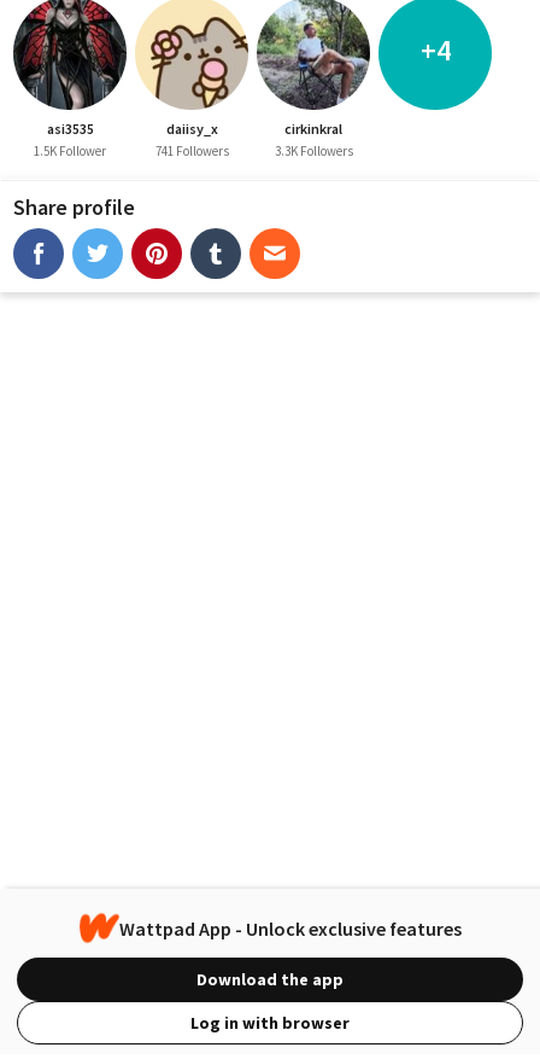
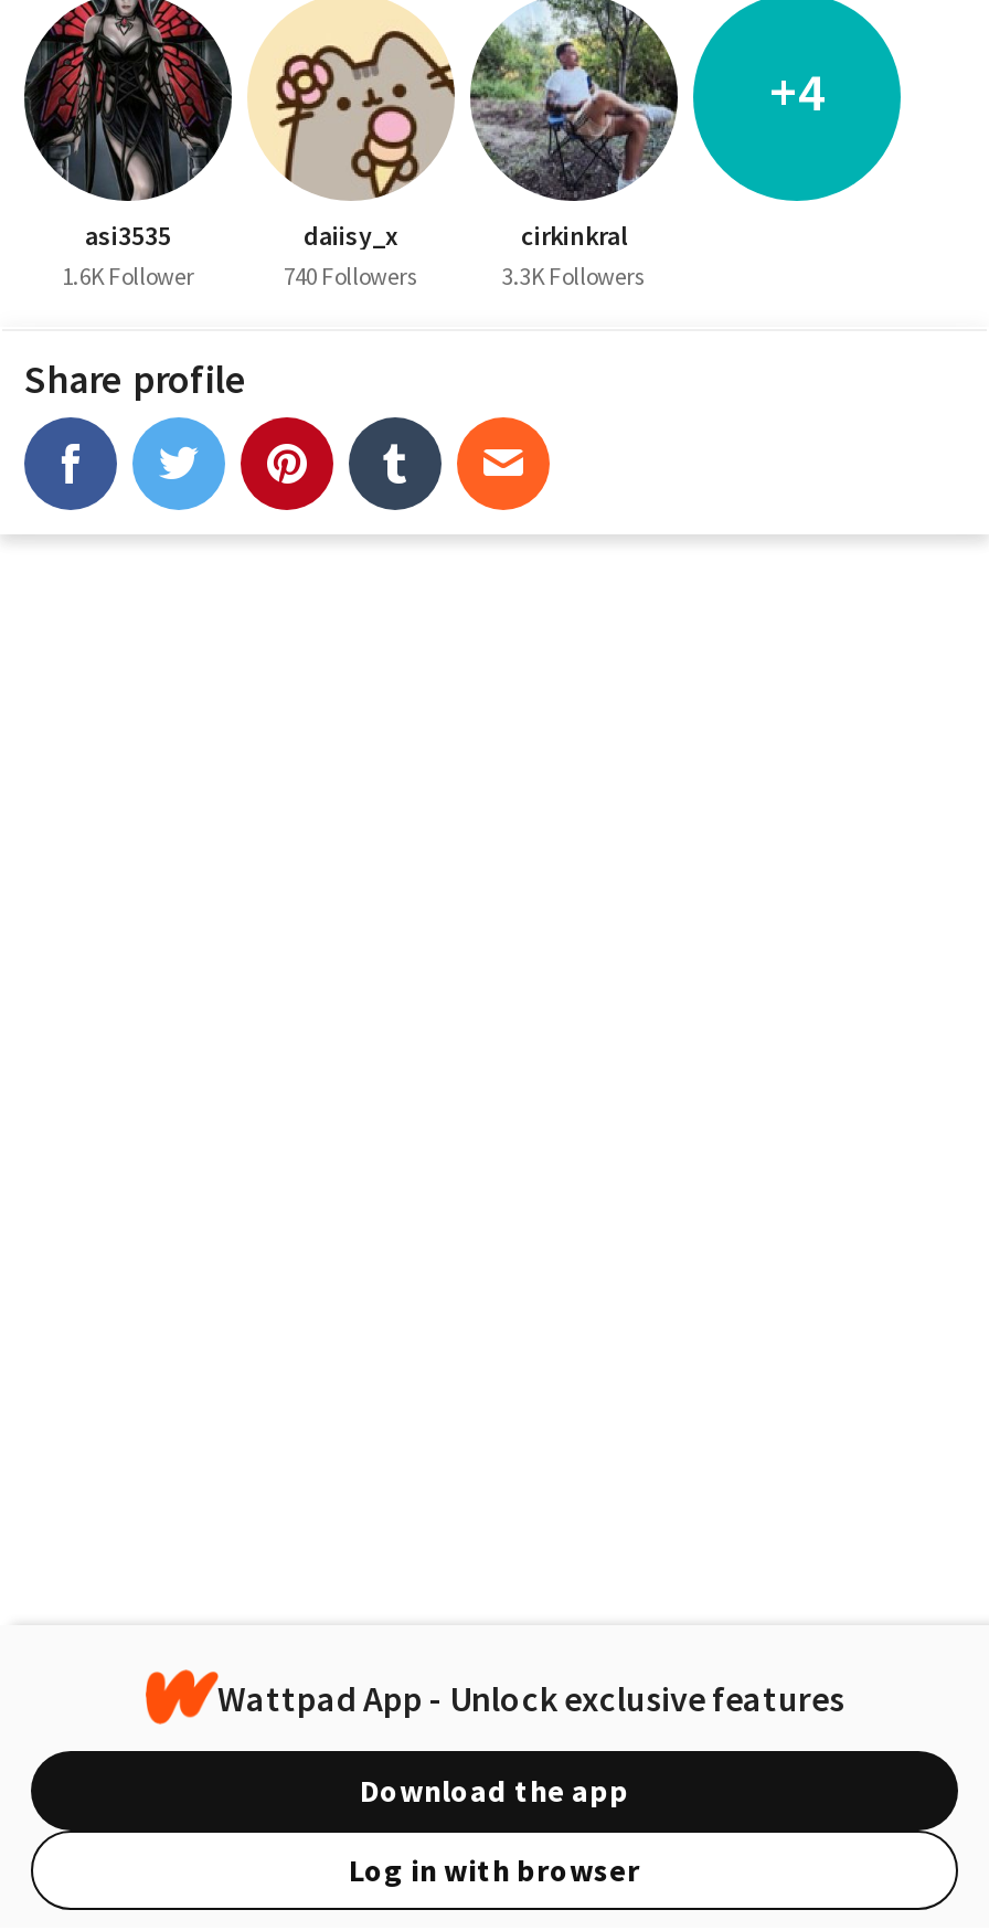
- 1.5K Follower
+ 1.6K Follower

- 741 Followers
+ 740 Followers
